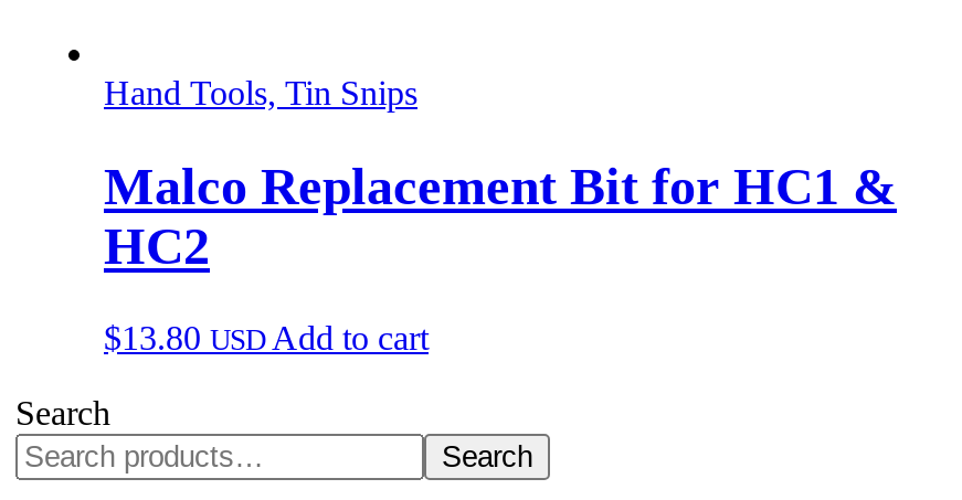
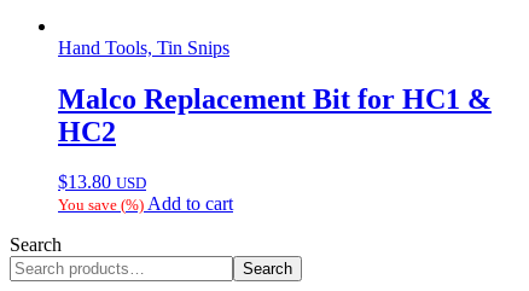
- $13.80 USD Add to cart
+ $13.80 USD
+ You save (%) Add to cart
